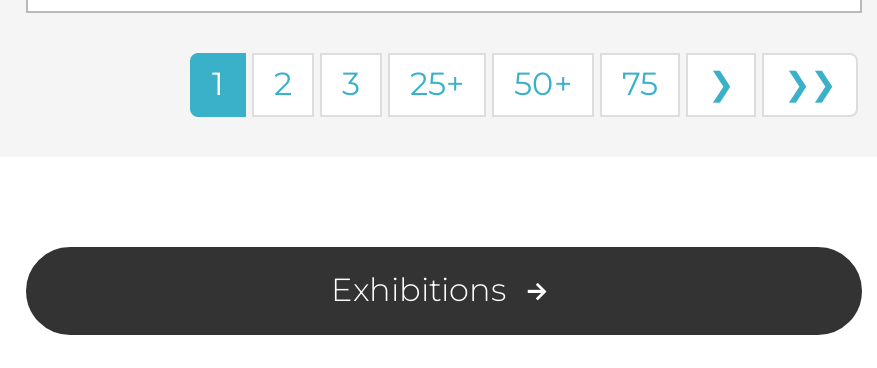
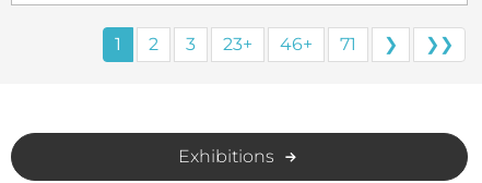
- 25+
+ 23+

- 50+
+ 46+

- 75
+ 71
